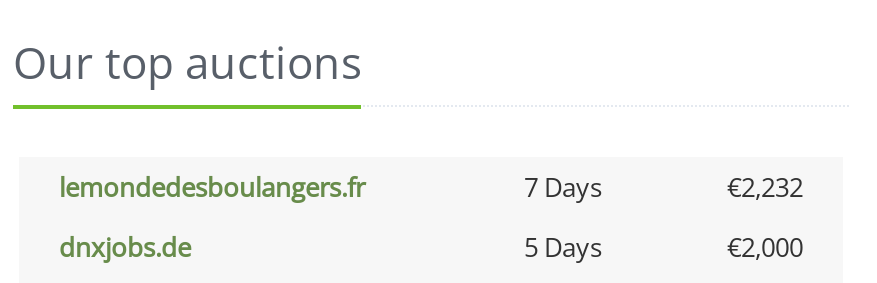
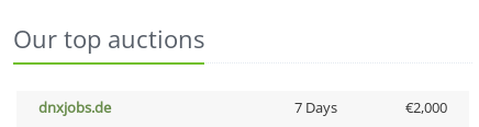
- lemondedesboulangers.fr
- 7 Days
- €2,232

- 5 Days
+ 7 Days
